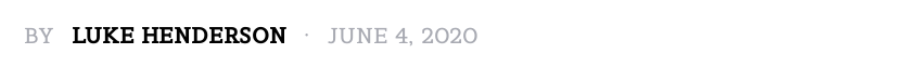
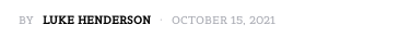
- BY LUKE HENDERSON JUNE 4, 2020
+ BY LUKE HENDERSON OCTOBER 15, 2021
